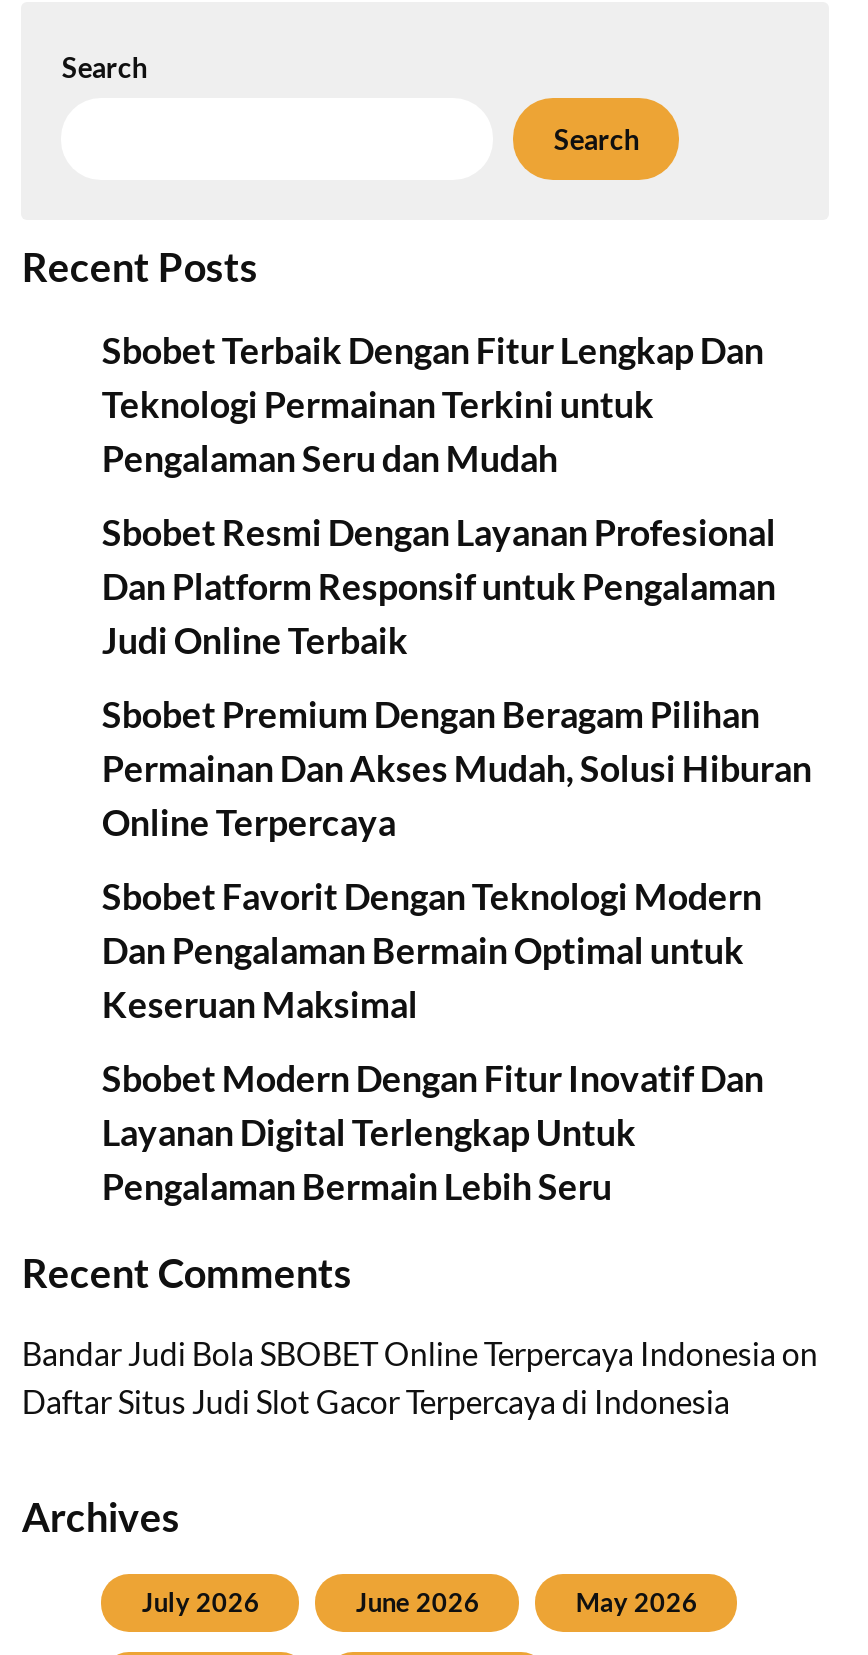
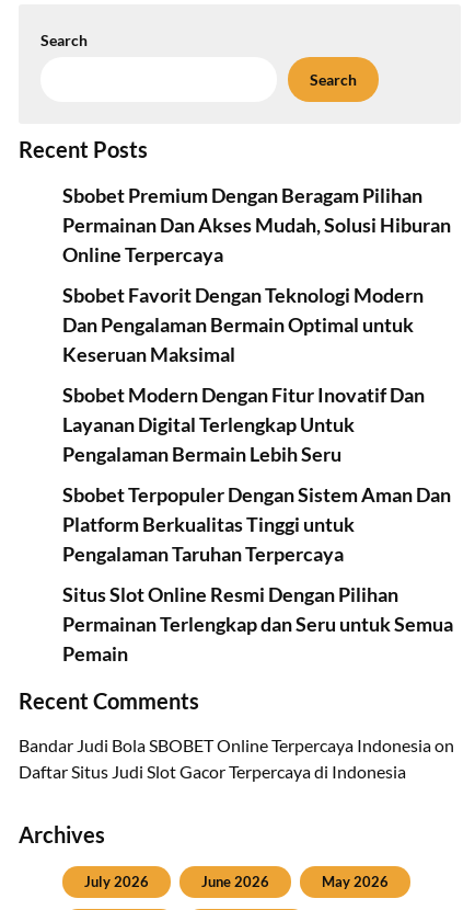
- Sbobet Terbaik Dengan Fitur Lengkap Dan
- Teknologi Permainan Terkini untuk
- Pengalaman Seru dan Mudah
- Sbobet Resmi Dengan Layanan Profesional
- Dan Platform Responsif untuk Pengalaman
- Judi Online Terbaik

moved up: Sbobet Premium Dengan Beragam Pilihan | Permainan Dan Akses Mudah, Solusi Hiburan | Online Terpercaya | ... | Layanan Digital Terlengkap Untuk | Pengalaman Bermain Lebih Seru

+ Sbobet Terpopuler Dengan Sistem Aman Dan
+ Platform Berkualitas Tinggi untuk
+ Pengalaman Taruhan Terpercaya
+ Situs Slot Online Resmi Dengan Pilihan
+ Permainan Terlengkap dan Seru untuk Semua
+ Pemain
